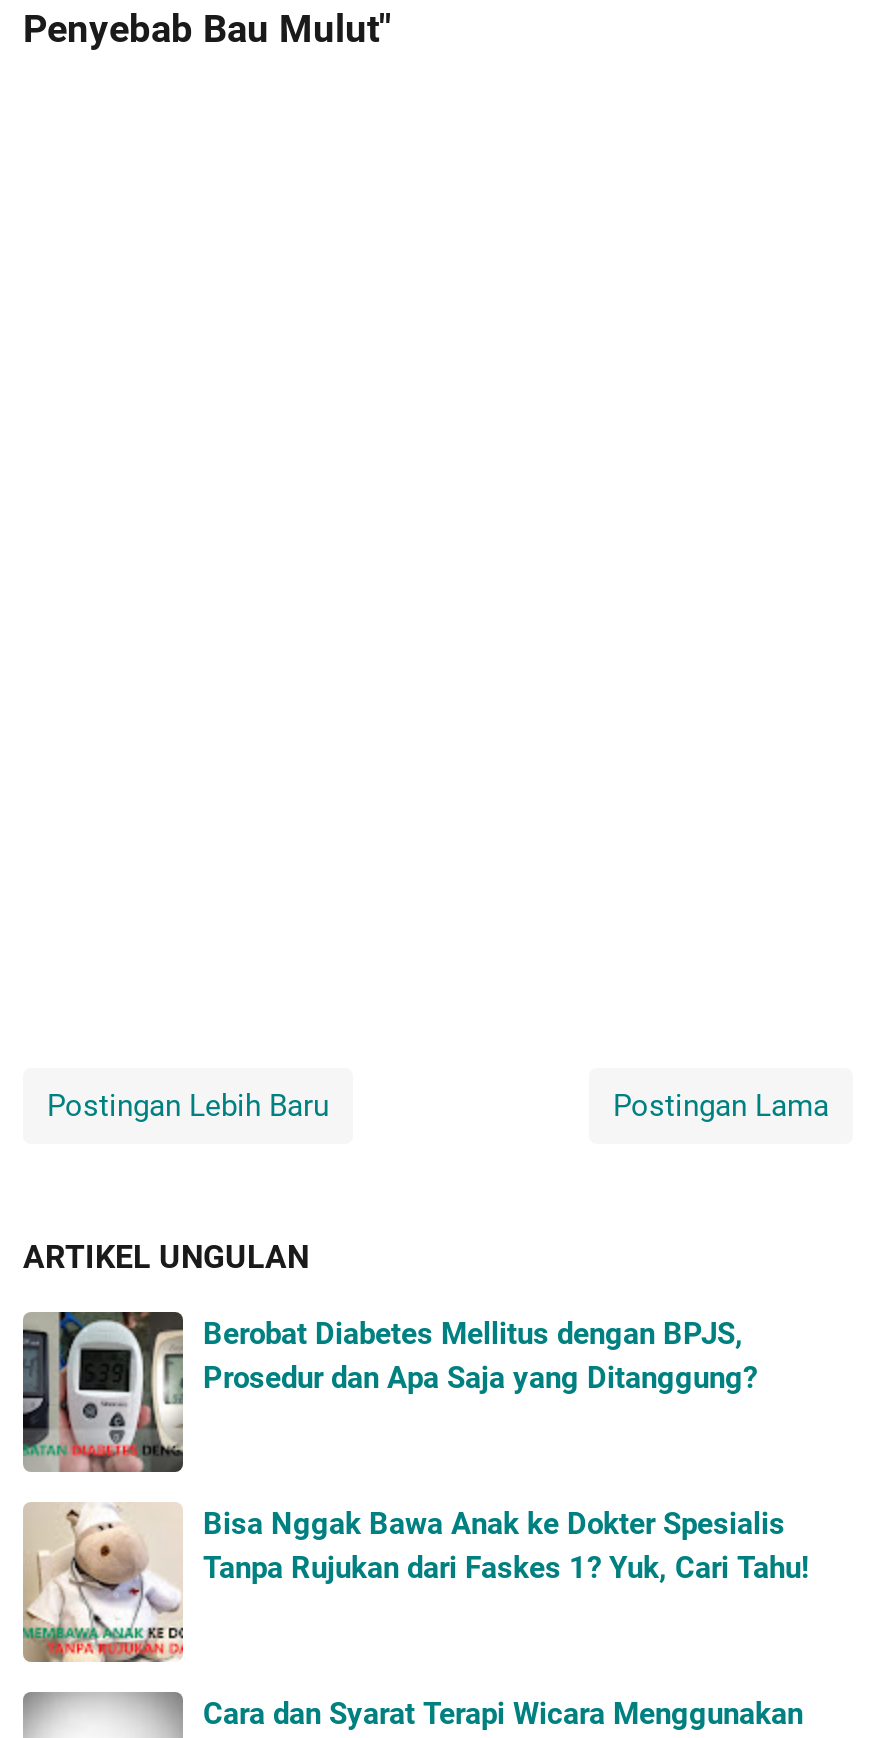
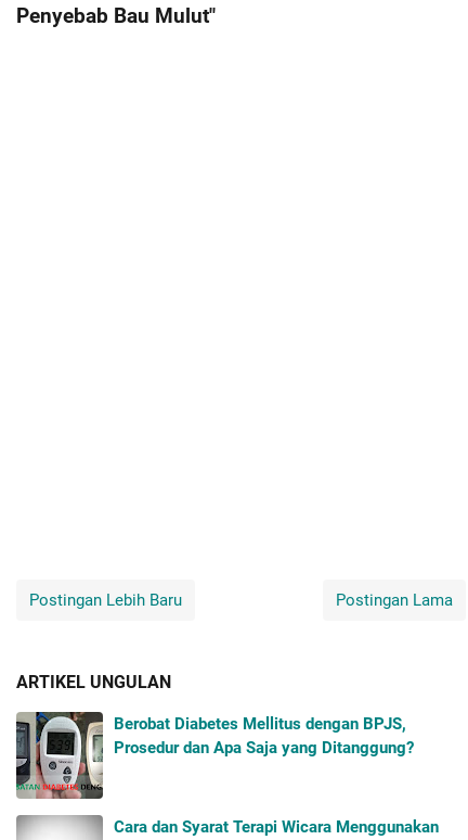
- [image]
- Bisa Nggak Bawa Anak ke Dokter Spesialis
- Tanpa Rujukan dari Faskes 1? Yuk, Cari Tahu!
